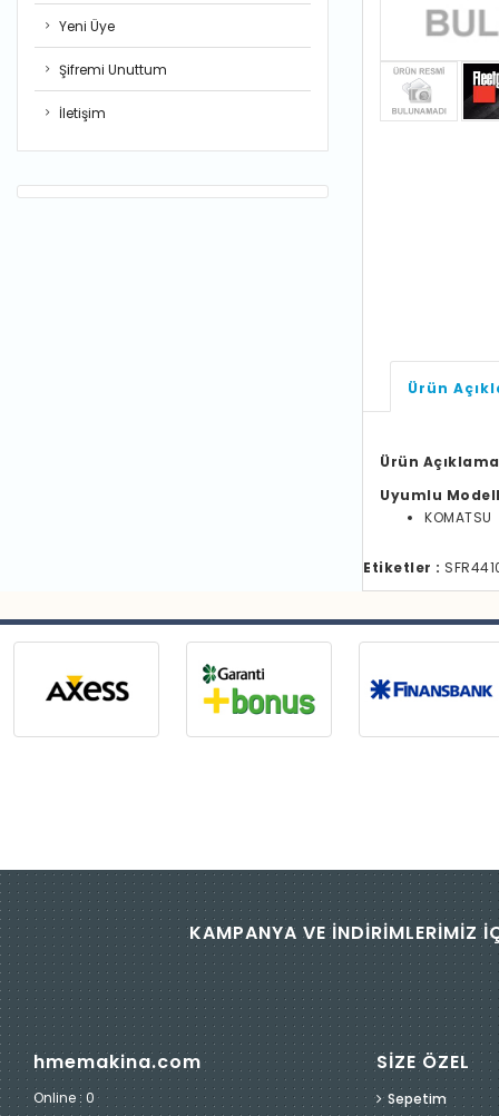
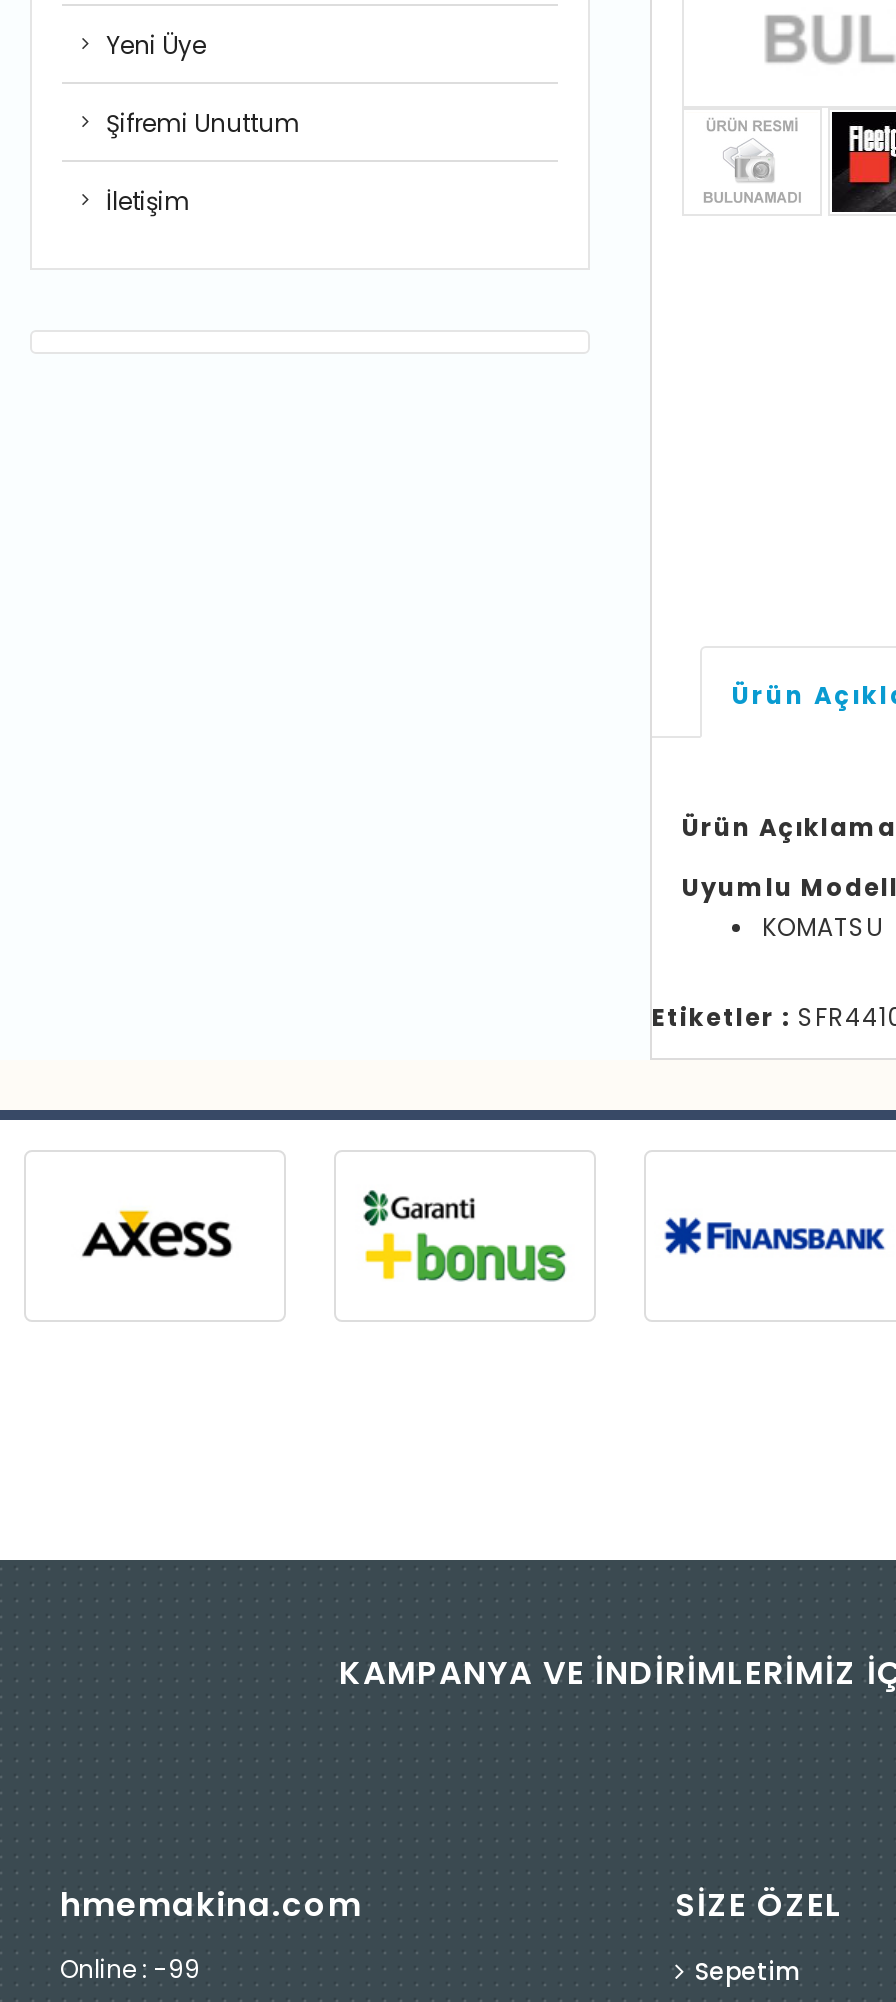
- Online : 0
+ Online : -99
